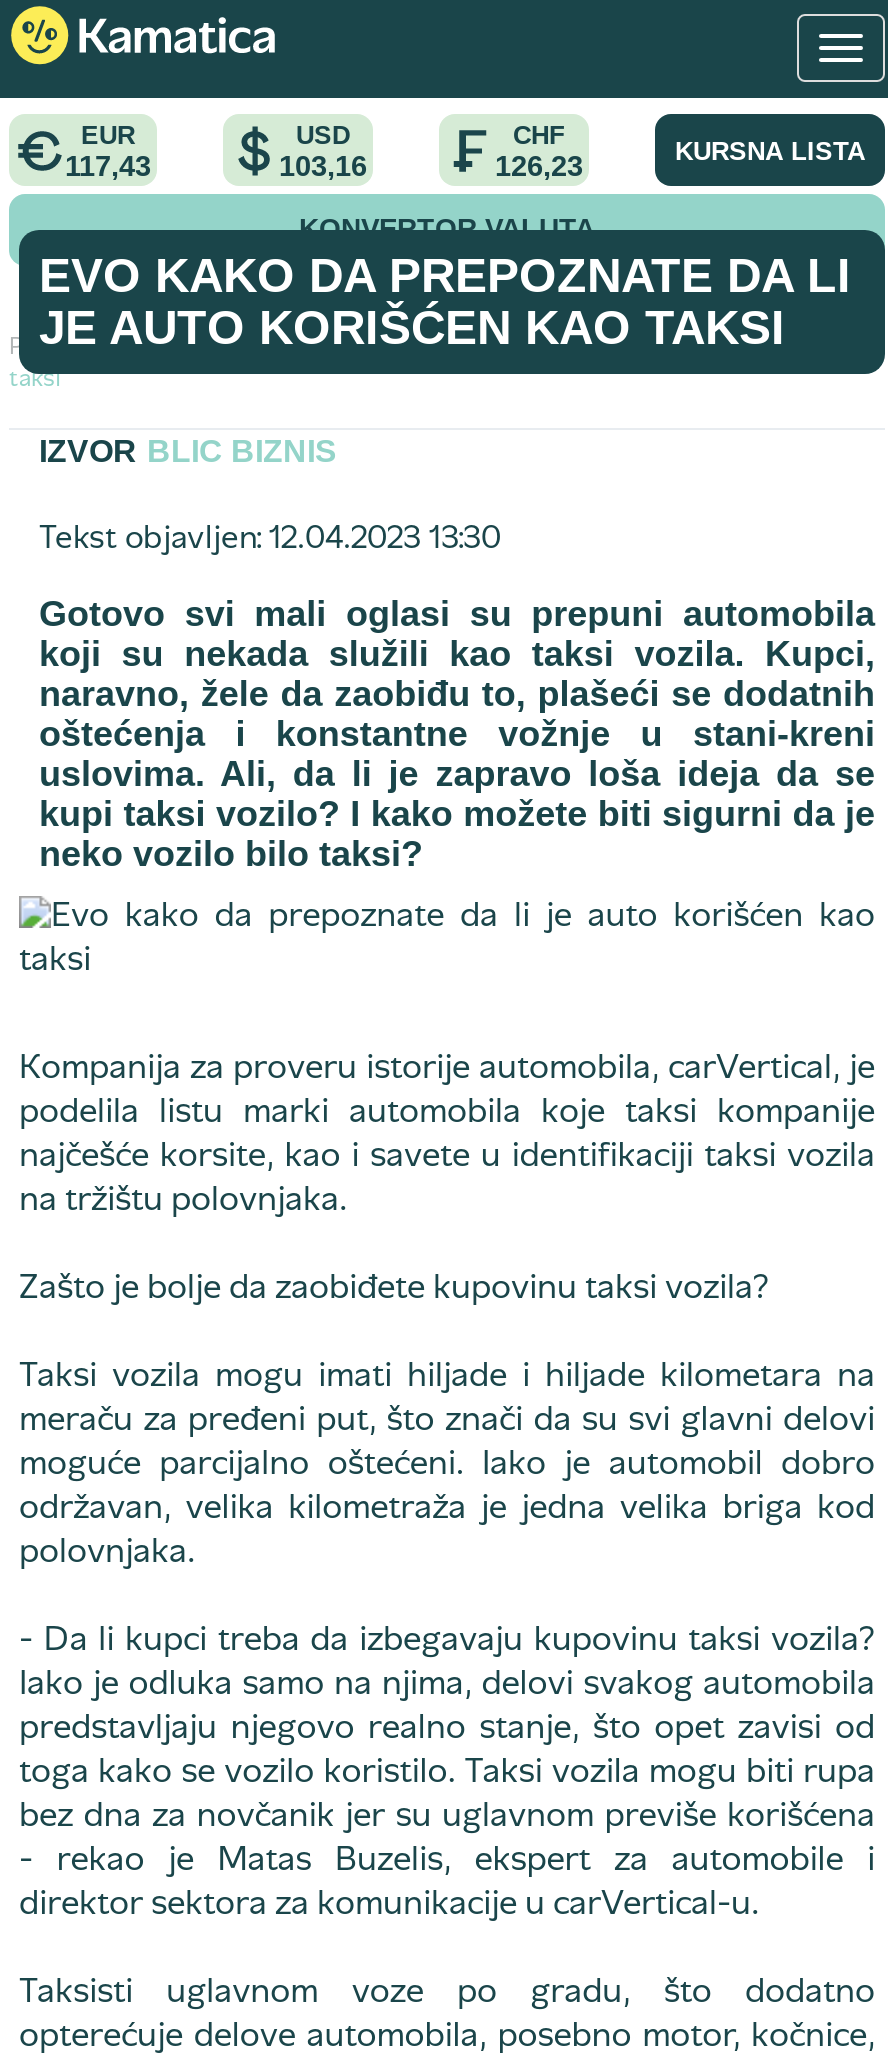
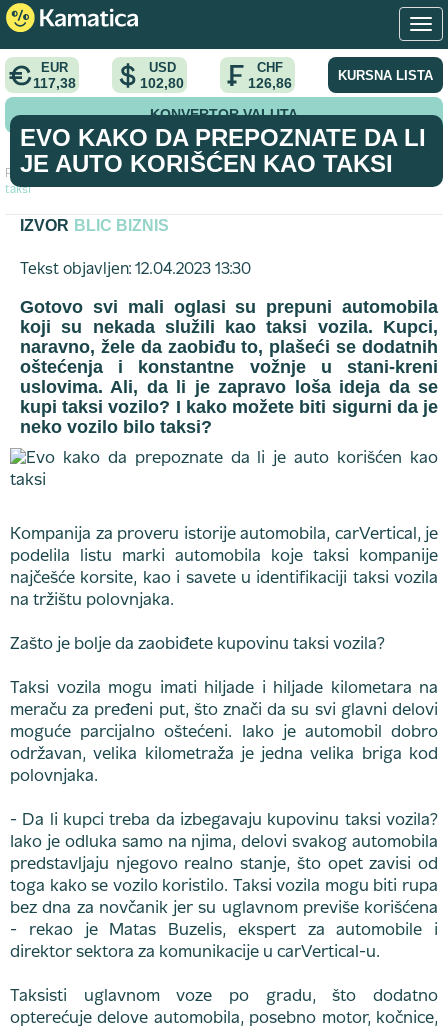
- 117,43
+ 117,38

- 103,16
+ 102,80

- 126,23
+ 126,86
